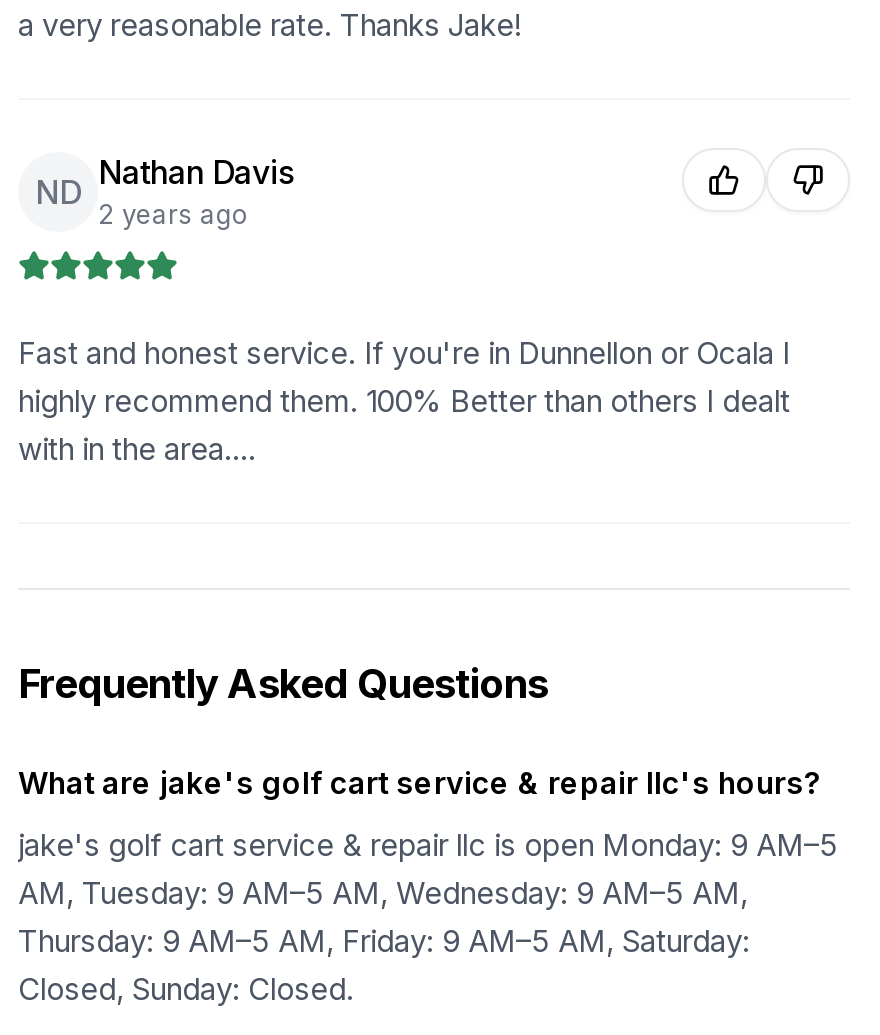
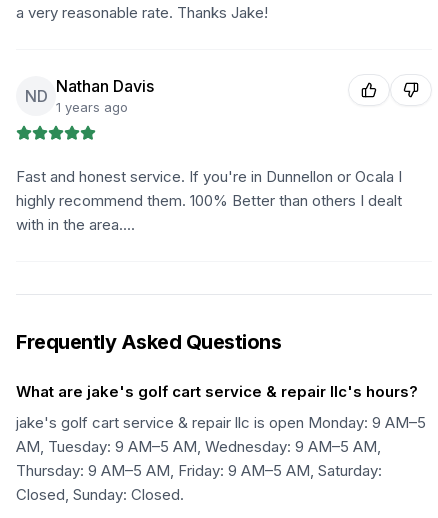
- 2 years ago
+ 1 years ago
